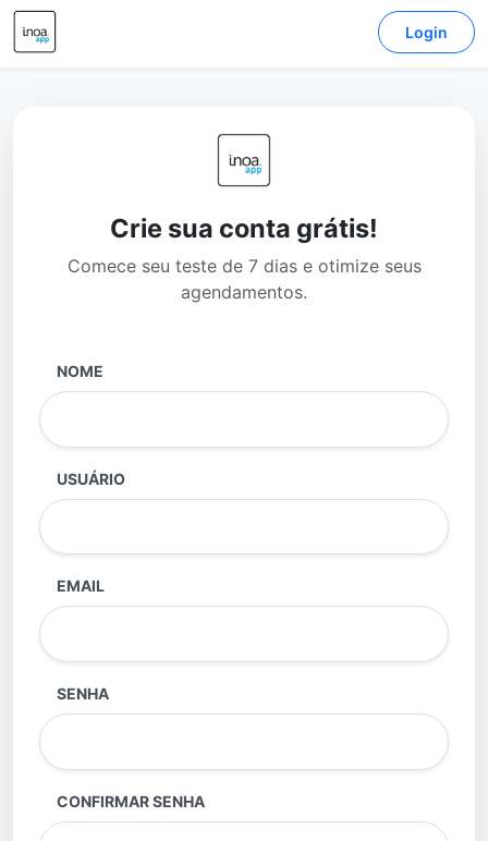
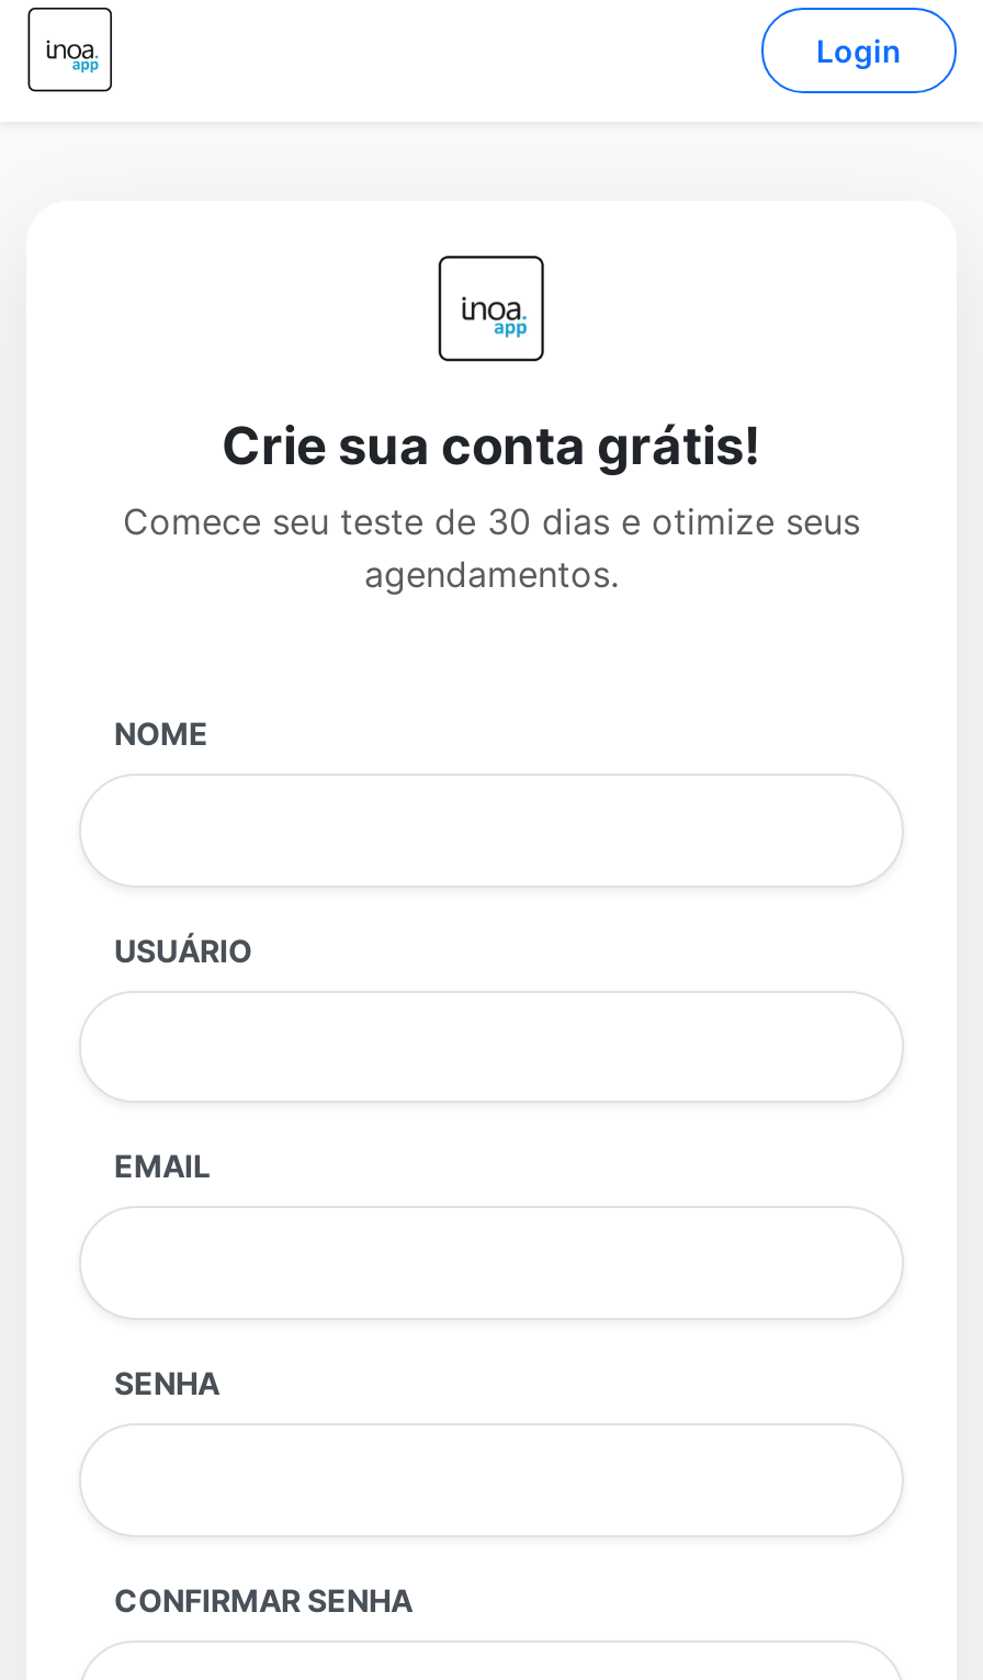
- Comece seu teste de 7 dias e otimize seus
+ Comece seu teste de 30 dias e otimize seus
